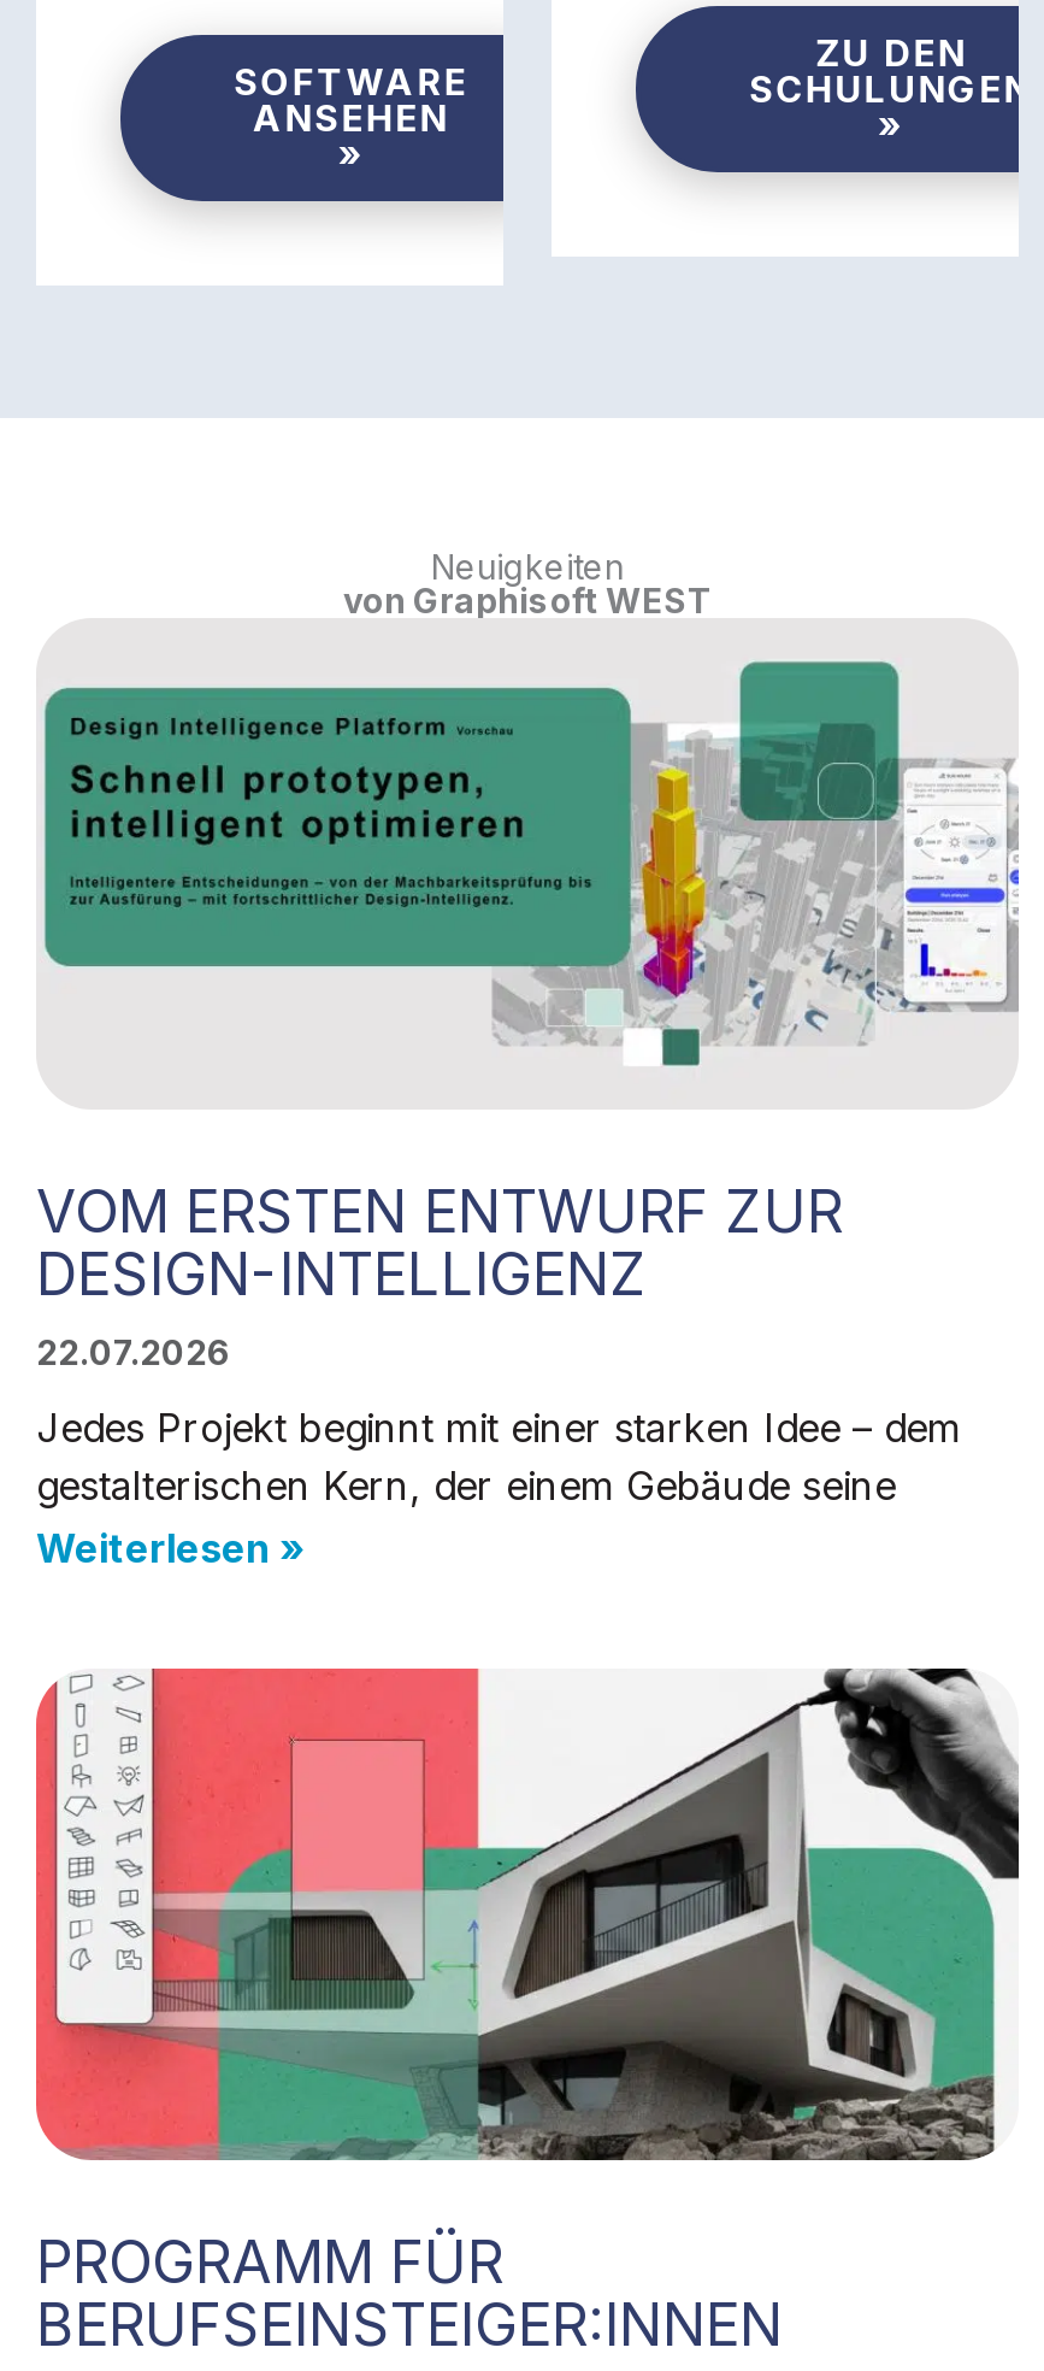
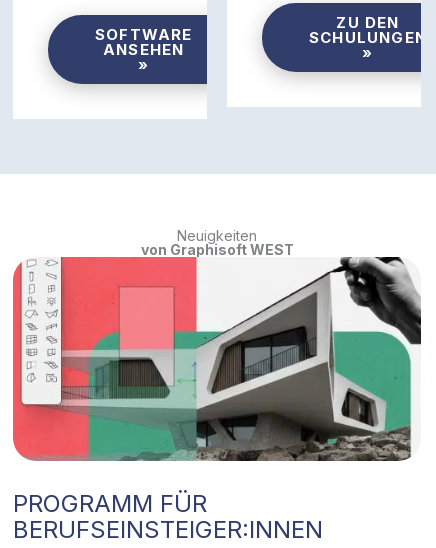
- [image]
- VOM ERSTEN ENTWURF ZUR
- DESIGN-INTELLIGENZ
- 22.07.2026
- Jedes Projekt beginnt mit einer starken Idee – dem
- gestalterischen Kern, der einem Gebäude seine
- Weiterlesen »
